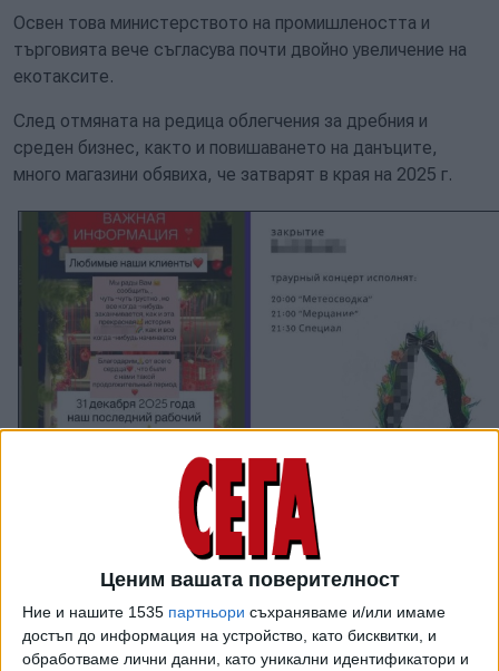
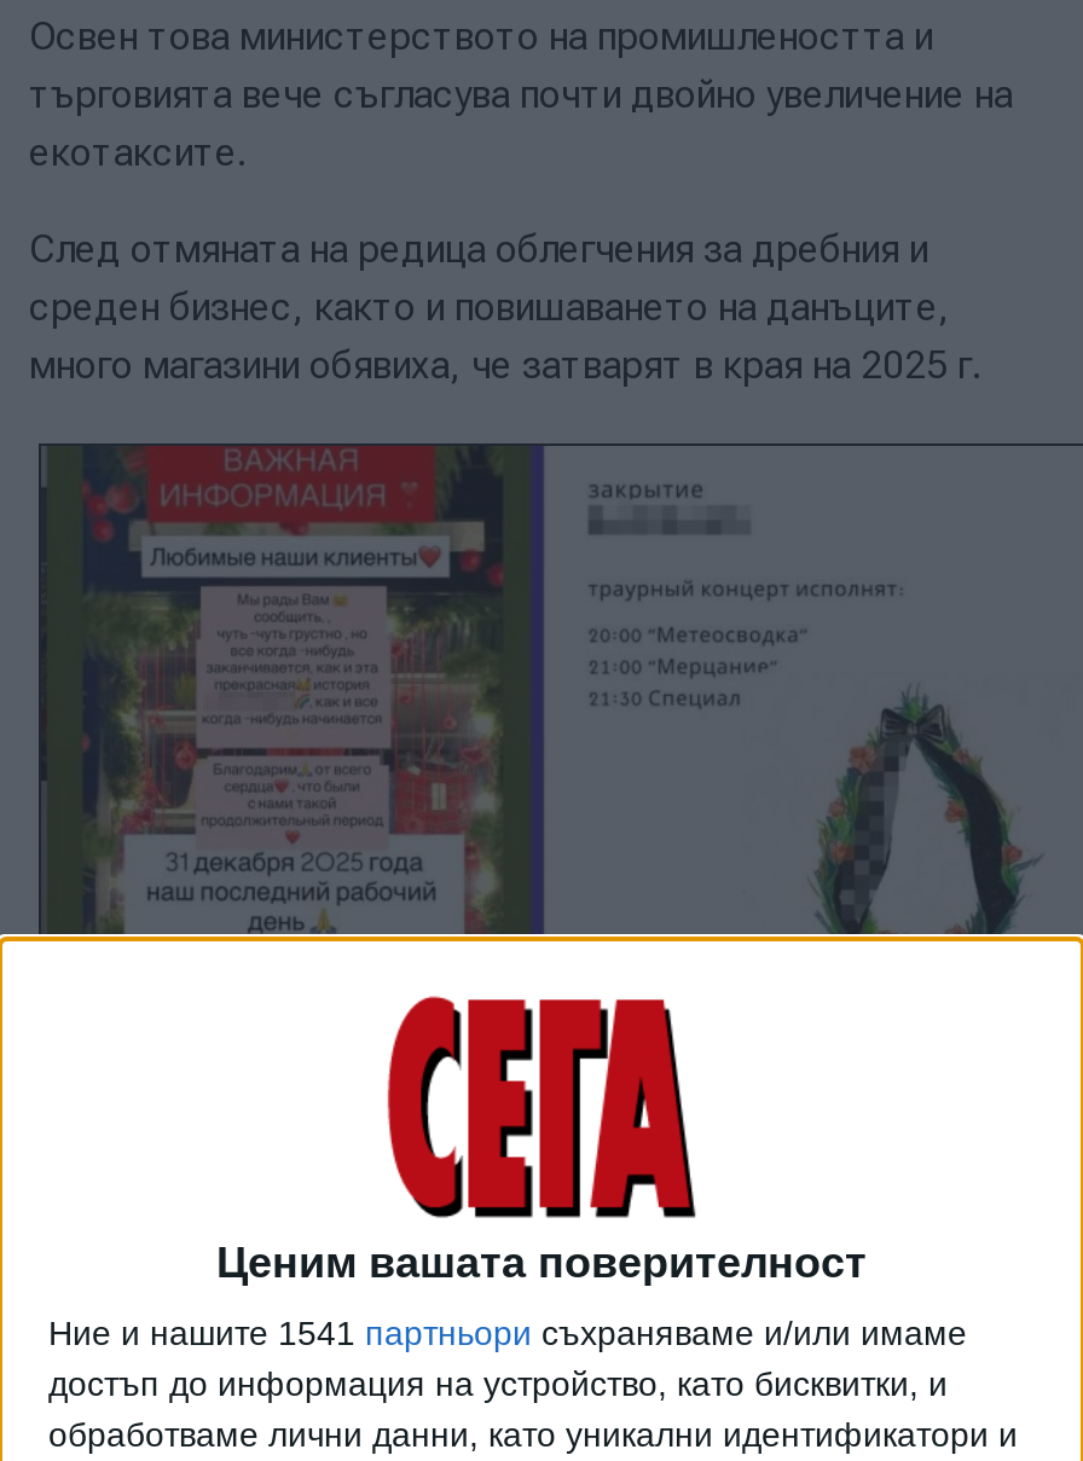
- Ние и нашите 1535 партньори съхраняваме и/или имаме
+ Ние и нашите 1541 партньори съхраняваме и/или имаме
